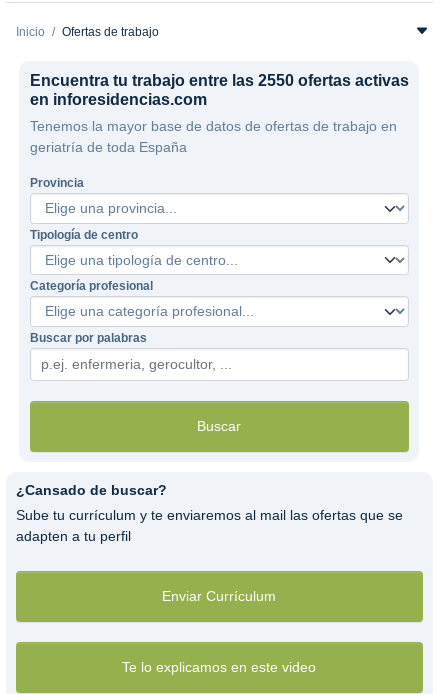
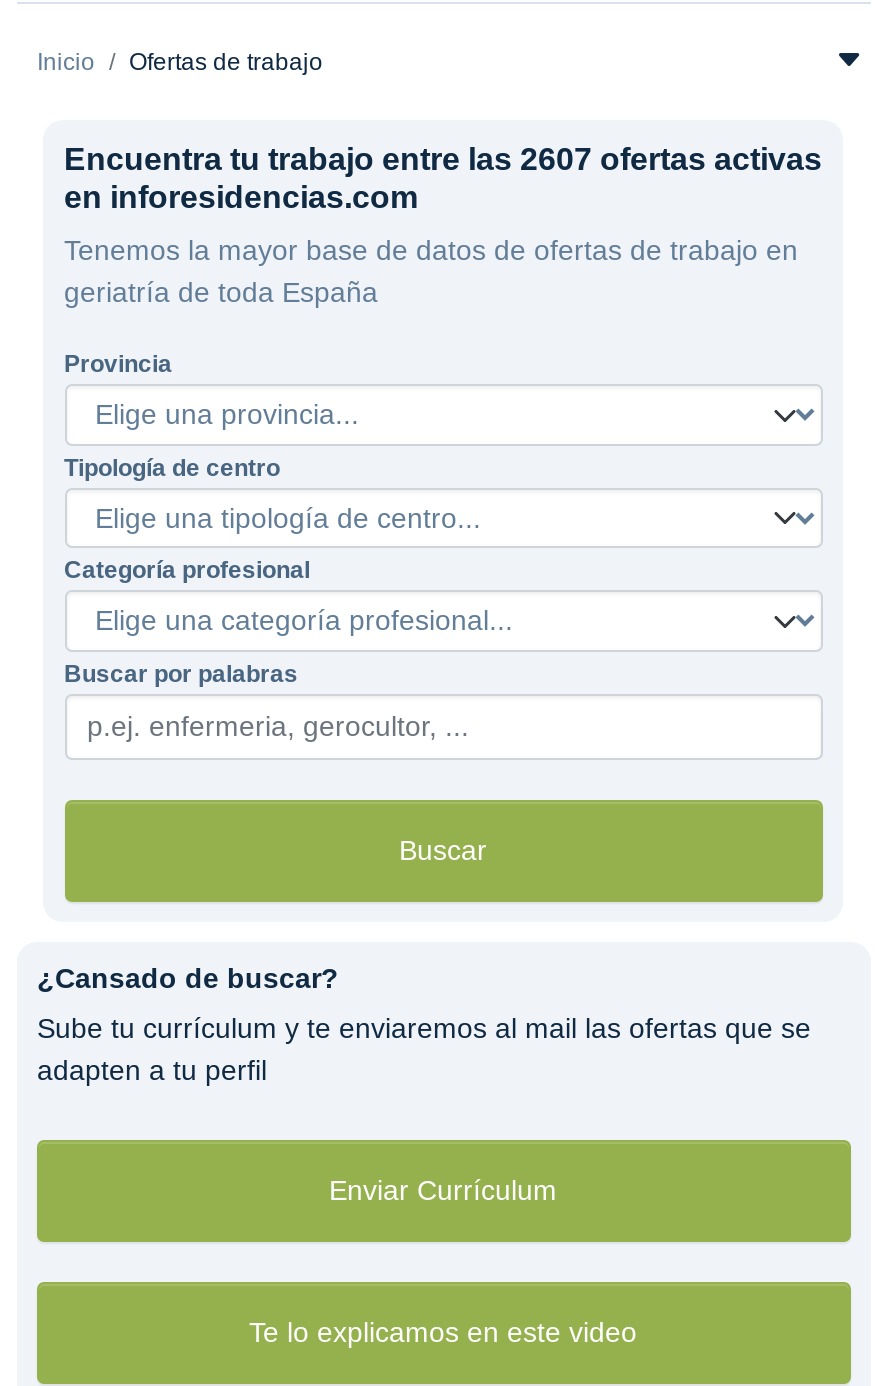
- Encuentra tu trabajo entre las 2550 ofertas activas
+ Encuentra tu trabajo entre las 2607 ofertas activas
